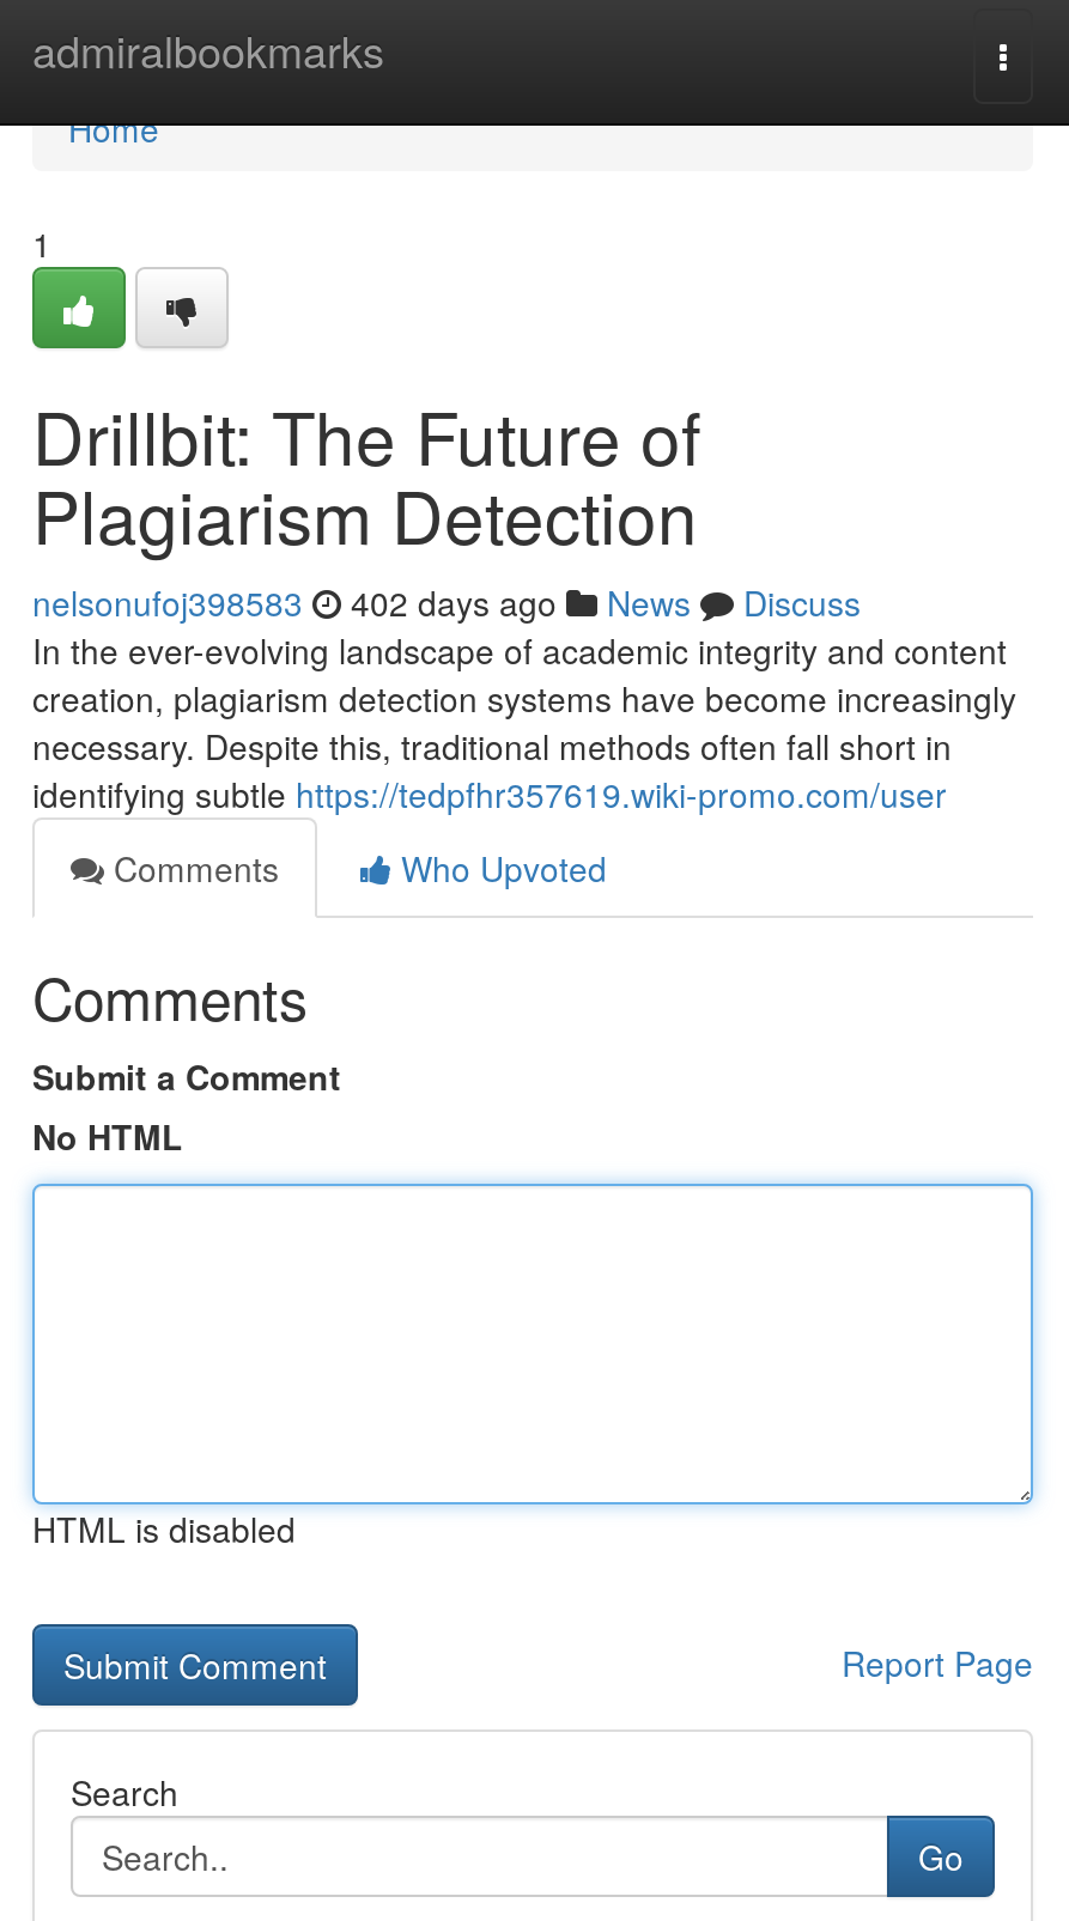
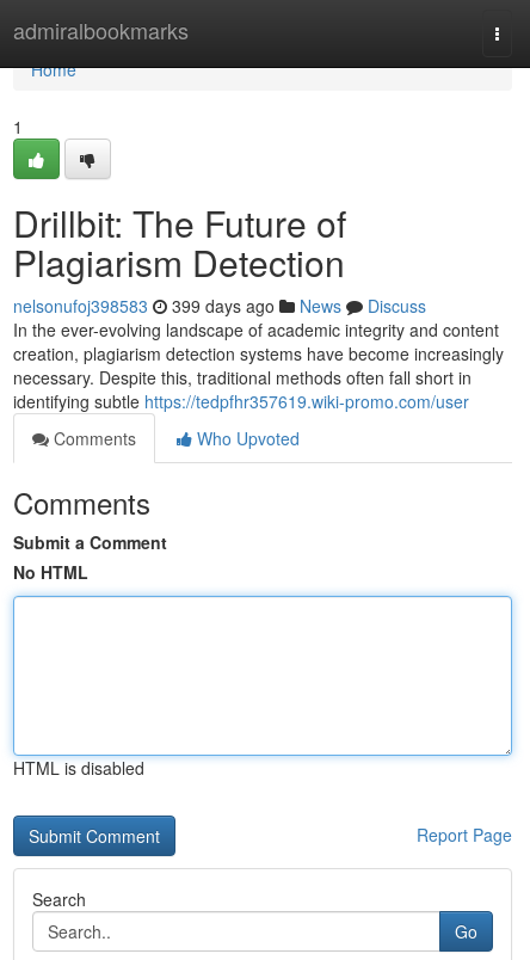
- nelsonufoj398583 402 days ago News Discuss
+ nelsonufoj398583 399 days ago News Discuss
